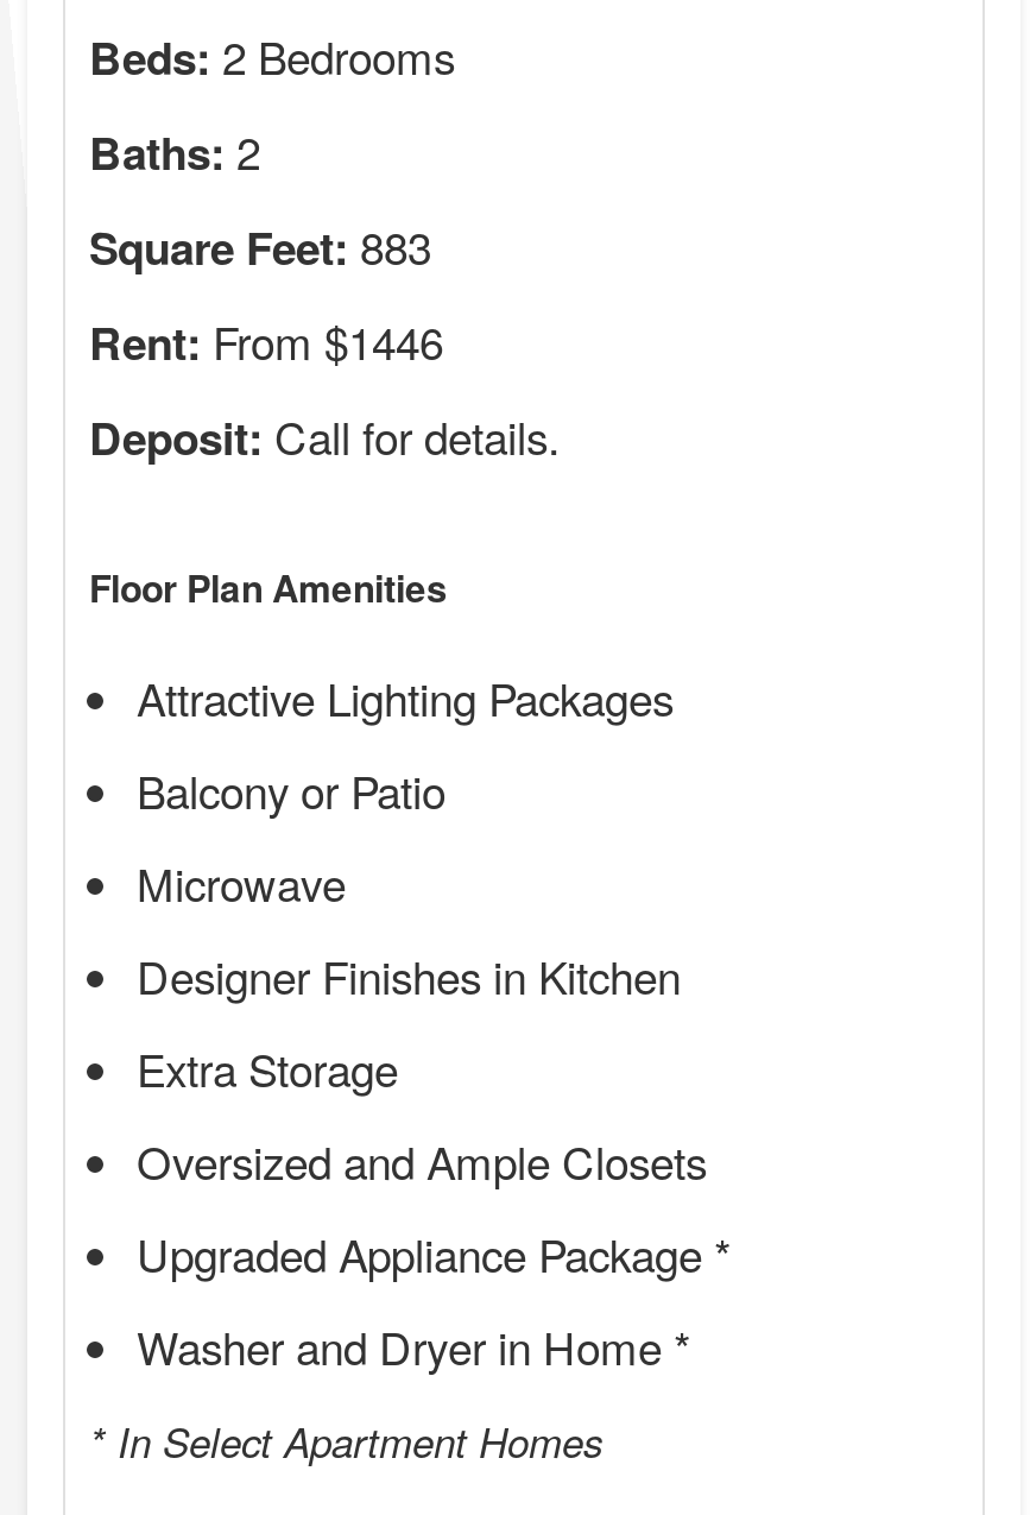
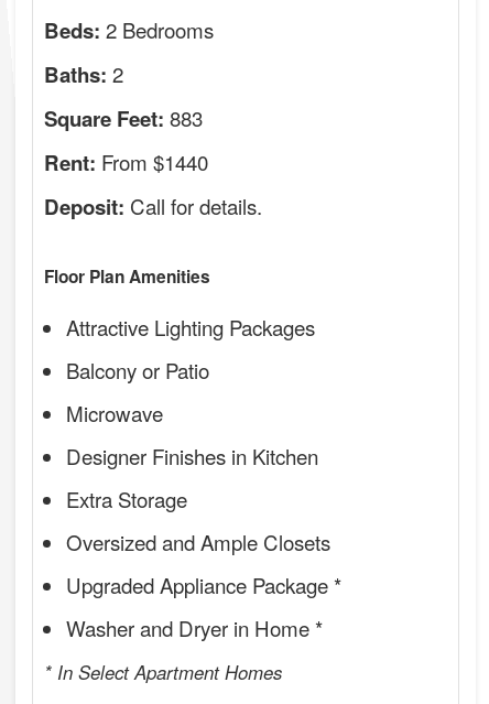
- Rent: From $1446
+ Rent: From $1440
